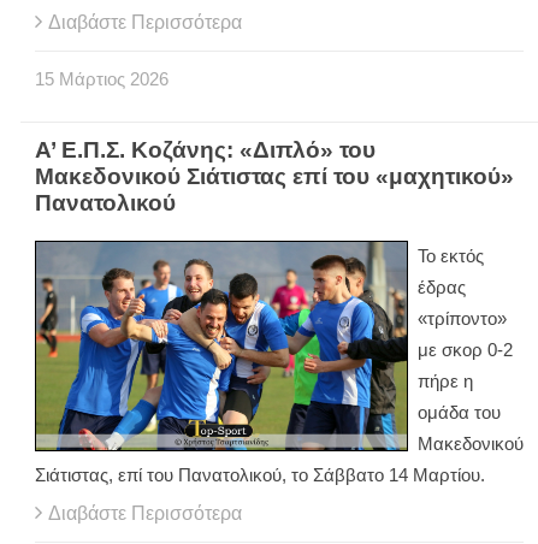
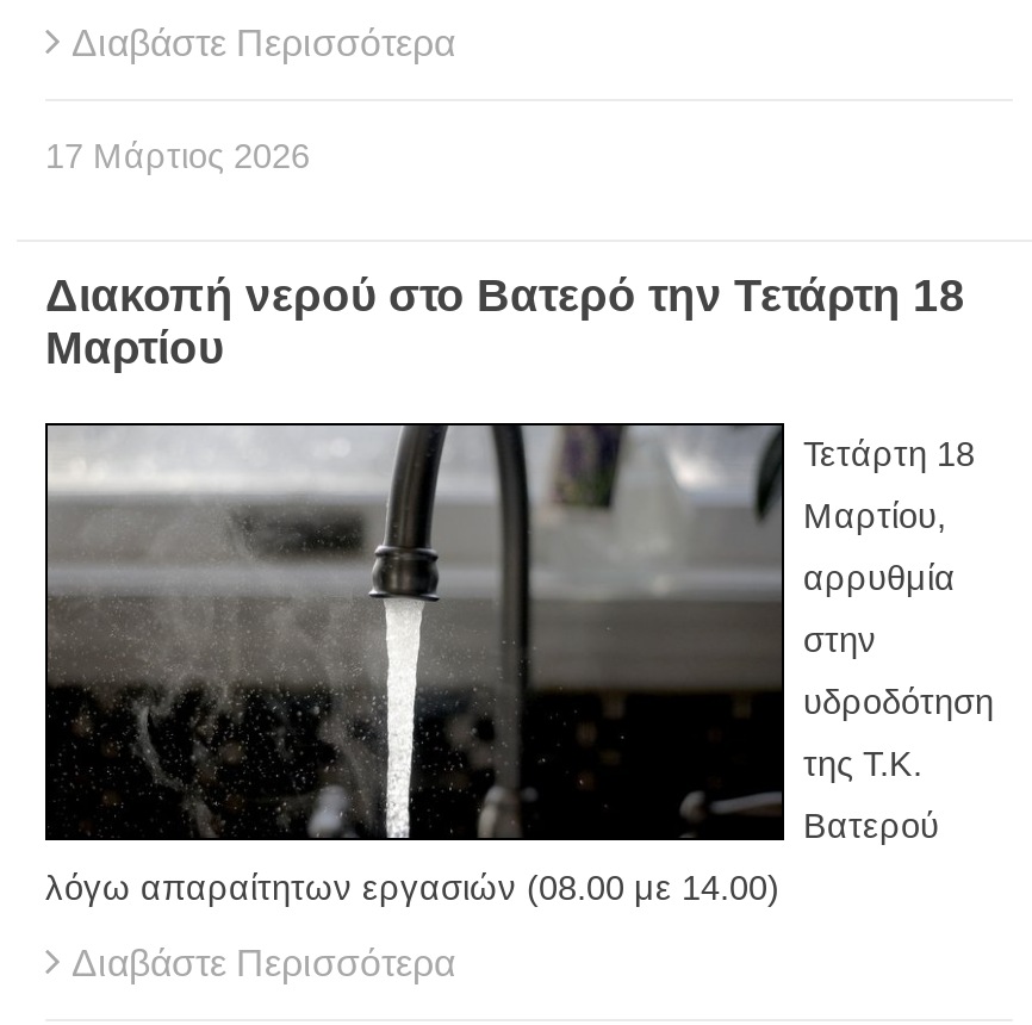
- 15 Μάρτιος 2026
+ 17 Μάρτιος 2026

- Α’ Ε.Π.Σ. Κοζάνης: «Διπλό» του
- Μακεδονικού Σιάτιστας επί του «μαχητικού»
- Πανατολικού
+ Διακοπή νερού στο Βατερό την Τετάρτη 18
+ Μαρτίου

- [image]
- Το εκτός
+ [image]
+ Τετάρτη 18

- έδρας
+ Μαρτίου,

- «τρίποντο»
+ αρρυθμία

- με σκορ 0-2
+ στην

- πήρε η
+ υδροδότηση

- ομάδα του
+ της Τ.Κ.

- Μακεδονικού
+ Βατερού

- Σιάτιστας, επί του Πανατολικού, το Σάββατο 14 Μαρτίου.
+ λόγω απαραίτητων εργασιών (08.00 με 14.00)
